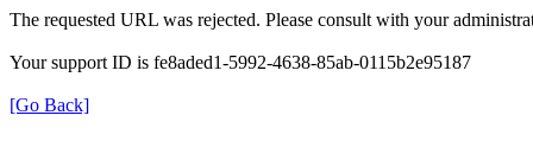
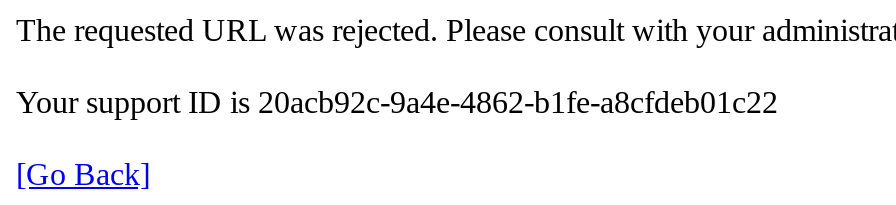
- Your support ID is fe8aded1-5992-4638-85ab-0115b2e95187
+ Your support ID is 20acb92c-9a4e-4862-b1fe-a8cfdeb01c22
